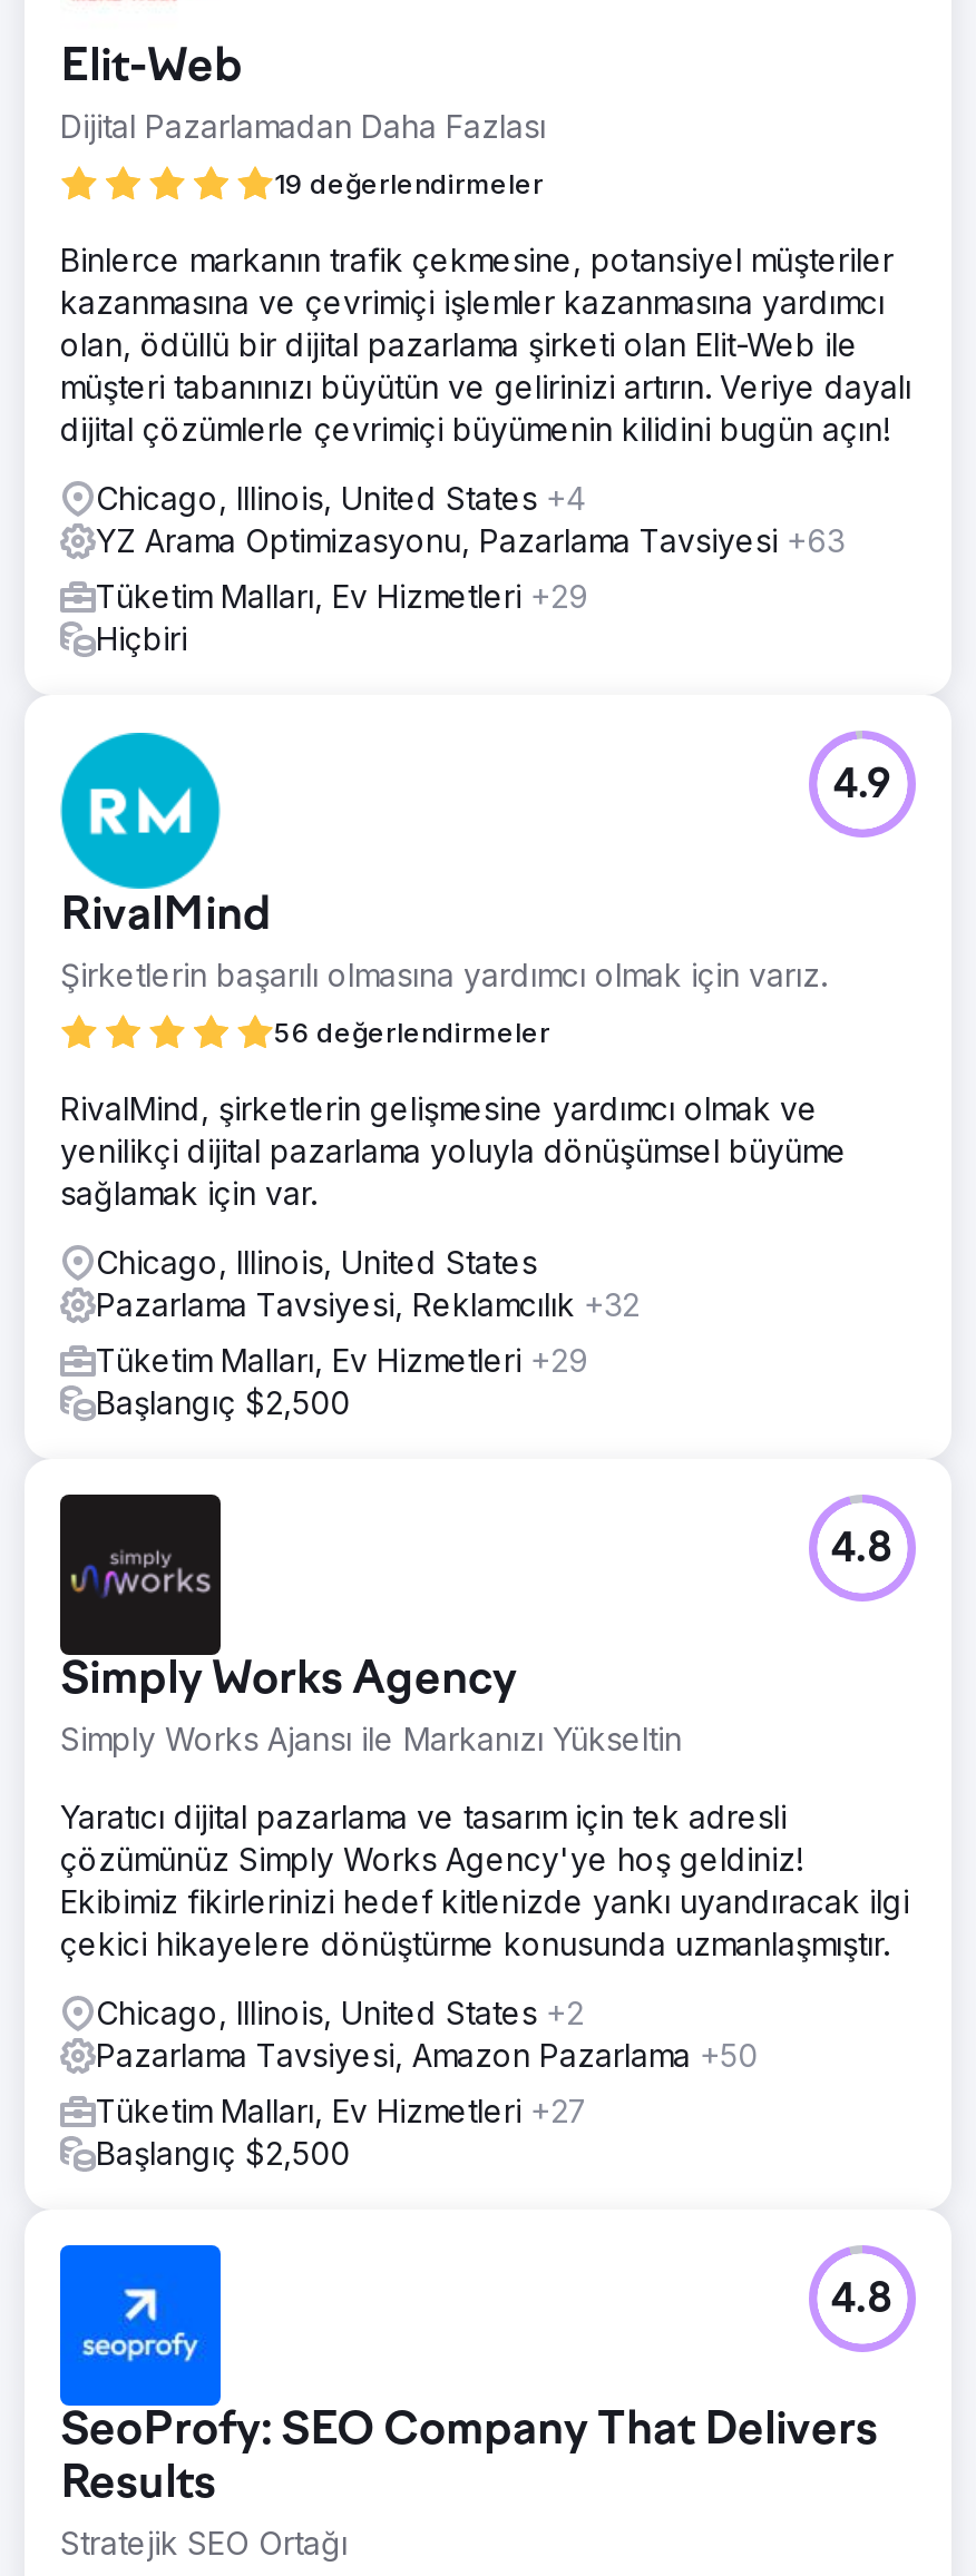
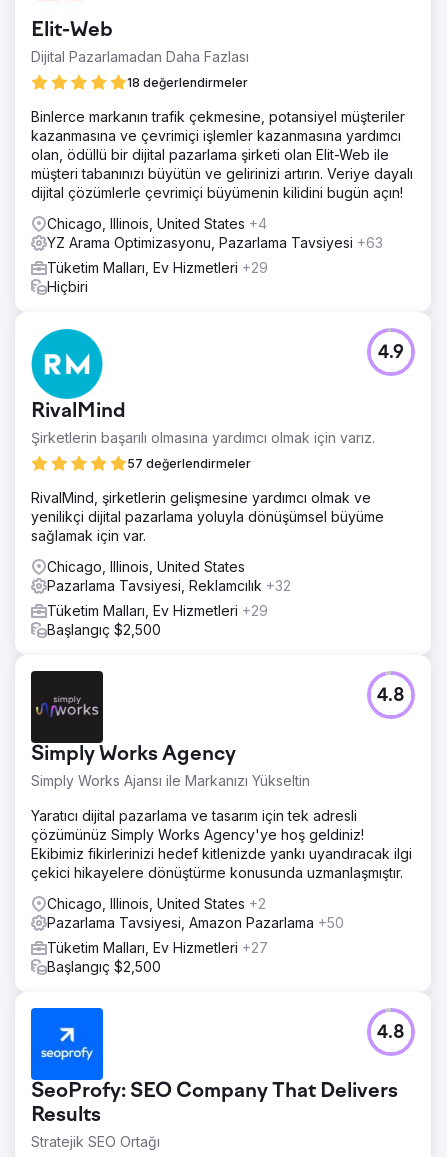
- 19 değerlendirmeler
+ 18 değerlendirmeler

- 56 değerlendirmeler
+ 57 değerlendirmeler
